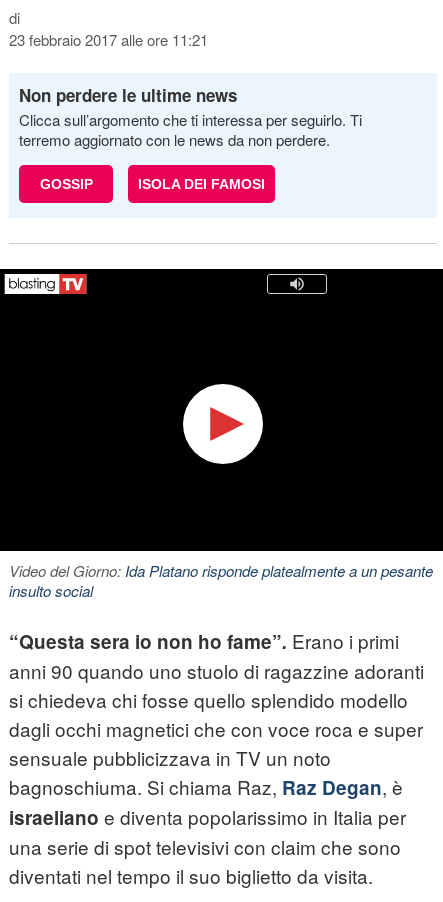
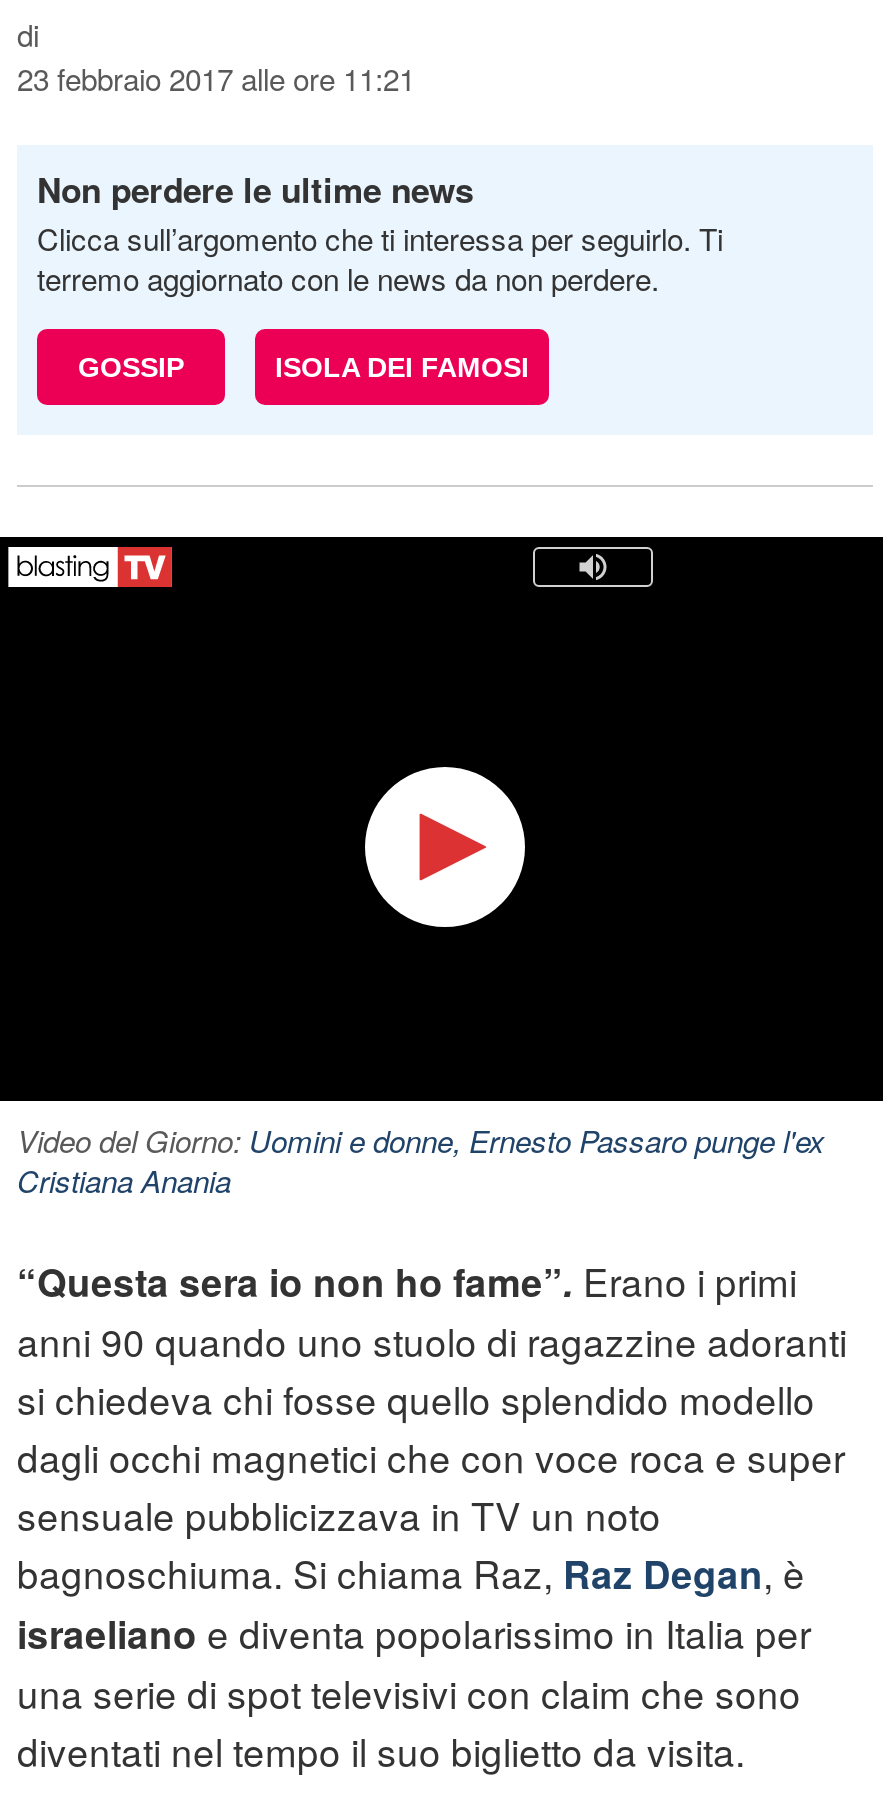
- Video del Giorno: Ida Platano risponde platealmente a un pesante
- insulto social
+ Video del Giorno: Uomini e donne, Ernesto Passaro punge l'ex
+ Cristiana Anania
